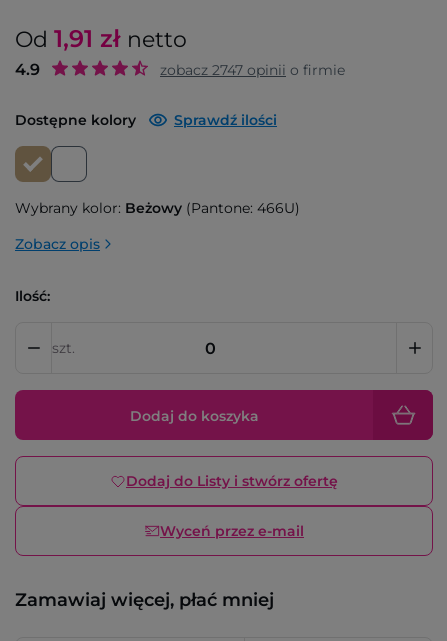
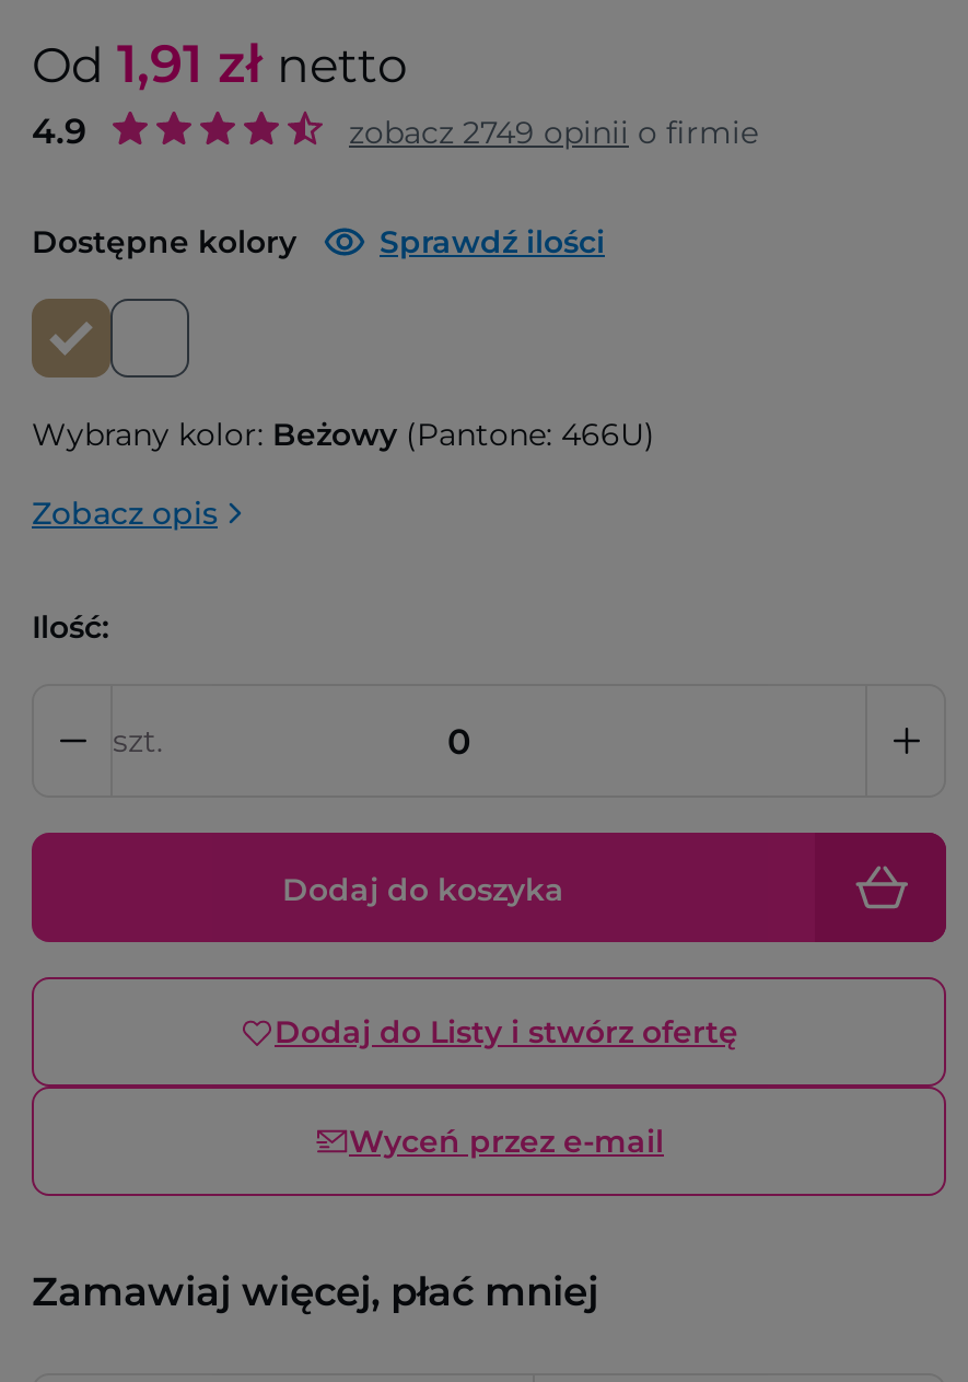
- zobacz 2747 opinii o firmie
+ zobacz 2749 opinii o firmie
